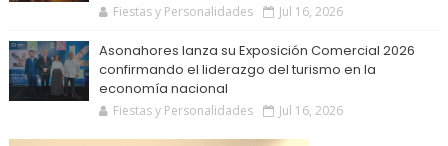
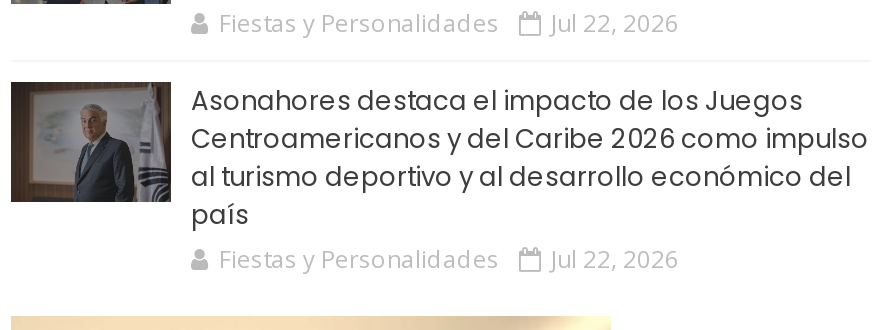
- Fiestas y Personalidades Jul 16, 2026
+ Fiestas y Personalidades Jul 22, 2026

- [image]
- Asonahores lanza su Exposición Comercial 2026
- confirmando el liderazgo del turismo en la
- economía nacional
+ [image]
+ Asonahores destaca el impacto de los Juegos
+ Centroamericanos y del Caribe 2026 como impulso
+ al turismo deportivo y al desarrollo económico del
+ país

- Fiestas y Personalidades Jul 16, 2026
+ Fiestas y Personalidades Jul 22, 2026
